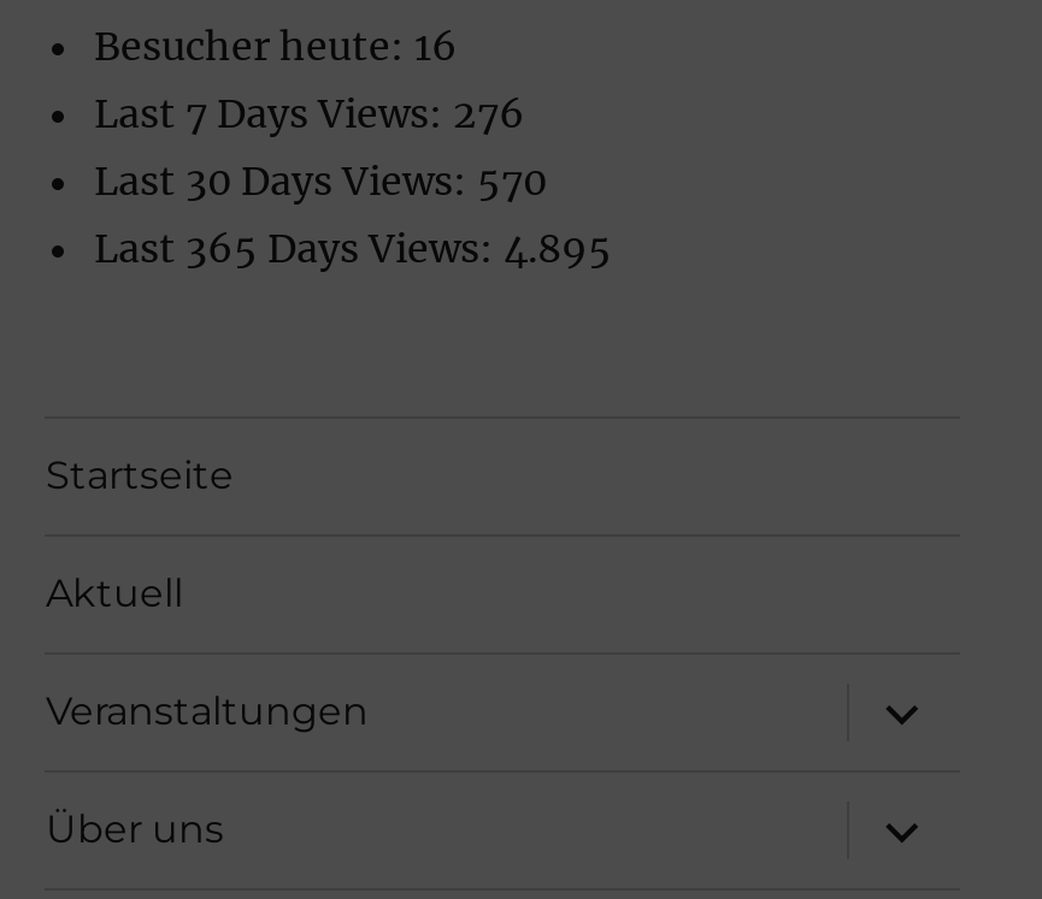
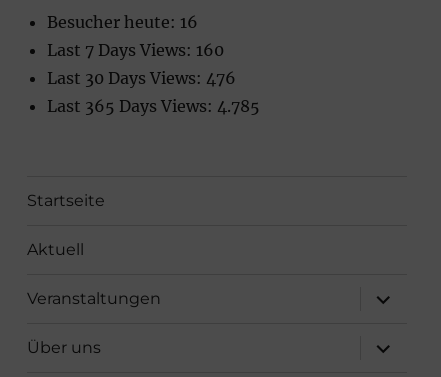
- Last 7 Days Views: 276
+ Last 7 Days Views: 160

- Last 30 Days Views: 570
+ Last 30 Days Views: 476

- Last 365 Days Views: 4.895
+ Last 365 Days Views: 4.785
